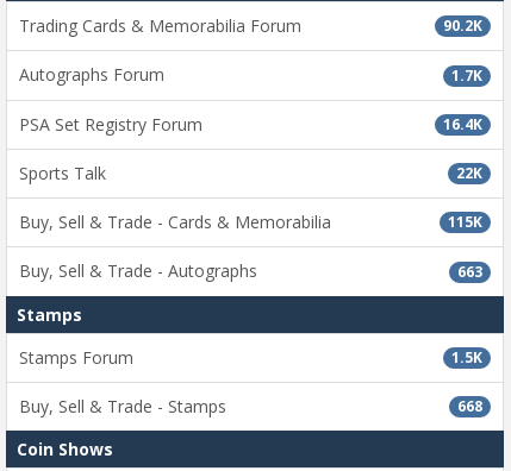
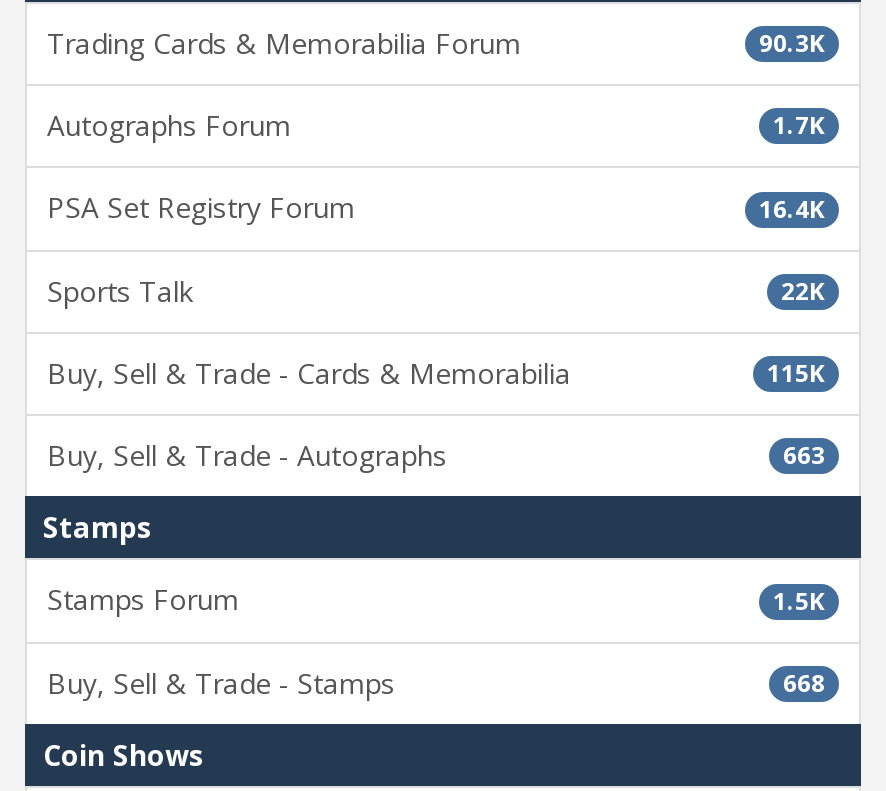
- 90.2K
+ 90.3K
